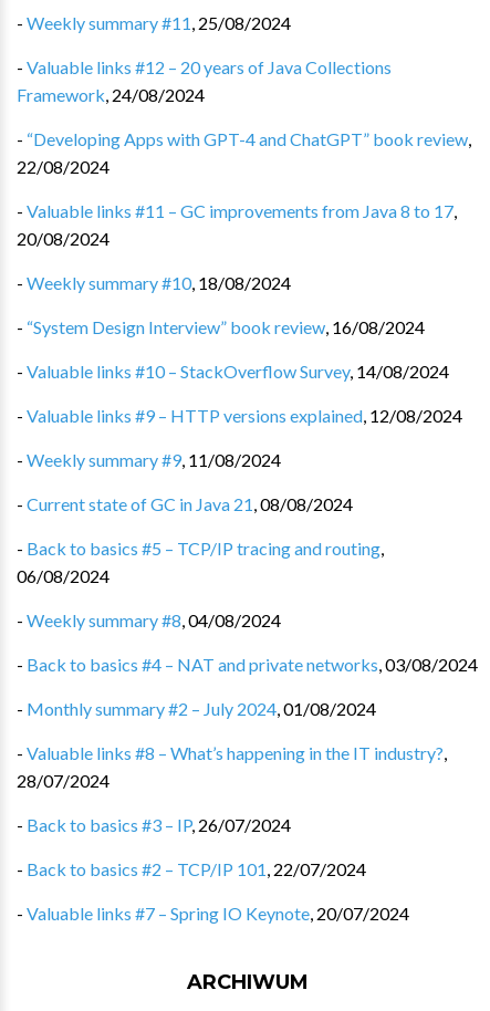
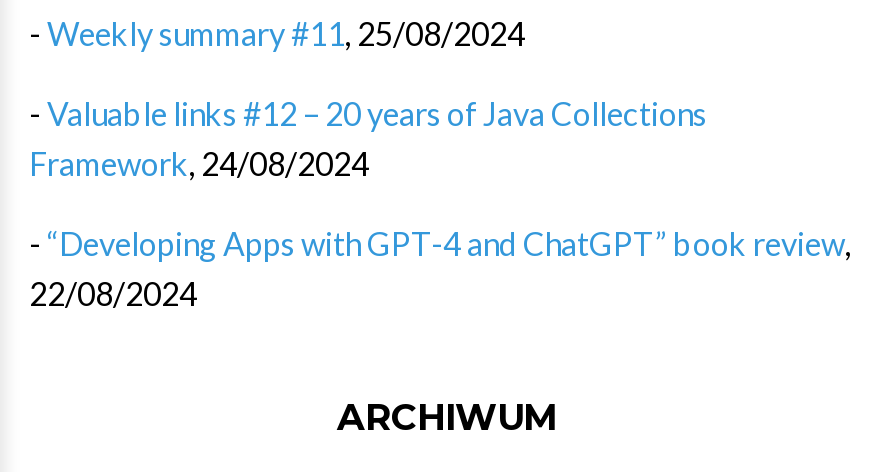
- - Valuable links #11 – GC improvements from Java 8 to 17,
- 20/08/2024
- - Weekly summary #10, 18/08/2024
- - “System Design Interview” book review, 16/08/2024
- - Valuable links #10 – StackOverflow Survey, 14/08/2024
- - Valuable links #9 – HTTP versions explained, 12/08/2024
- - Weekly summary #9, 11/08/2024
- - Current state of GC in Java 21, 08/08/2024
- - Back to basics #5 – TCP/IP tracing and routing,
- 06/08/2024
- - Weekly summary #8, 04/08/2024
- - Back to basics #4 – NAT and private networks, 03/08/2024
- - Monthly summary #2 – July 2024, 01/08/2024
- - Valuable links #8 – What’s happening in the IT industry?,
- 28/07/2024
- - Back to basics #3 – IP, 26/07/2024
- - Back to basics #2 – TCP/IP 101, 22/07/2024
- - Valuable links #7 – Spring IO Keynote, 20/07/2024
